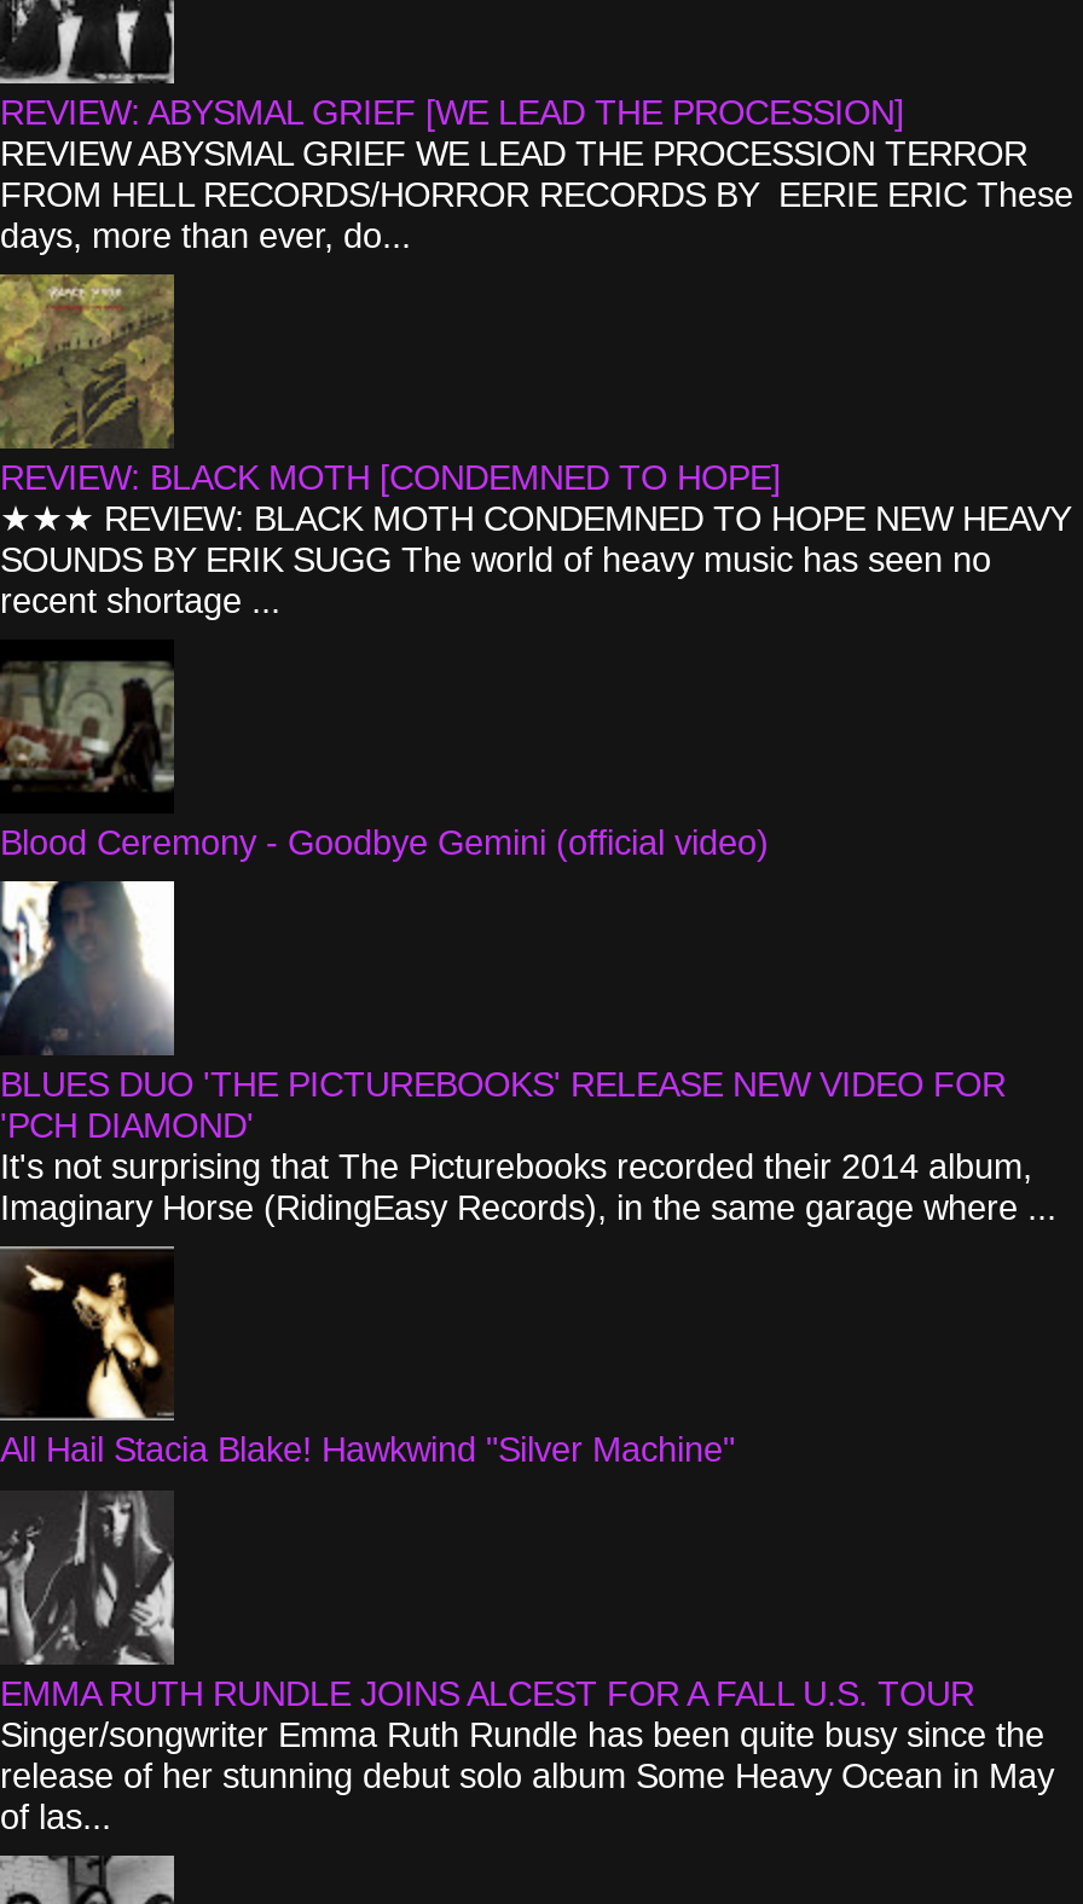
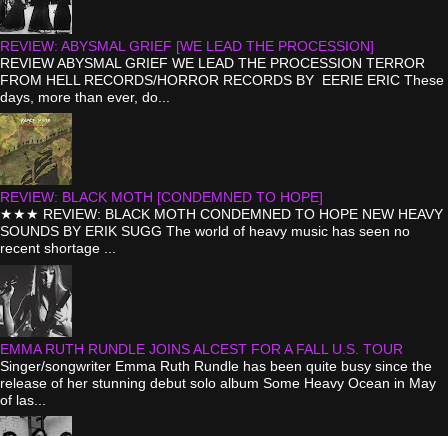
- [image]
- Blood Ceremony - Goodbye Gemini (official video)

- [image]
- BLUES DUO 'THE PICTUREBOOKS' RELEASE NEW VIDEO FOR
- 'PCH DIAMOND'
- It's not surprising that The Picturebooks recorded their 2014 album,
- Imaginary Horse (RidingEasy Records), in the same garage where ...

- [image]
- All Hail Stacia Blake! Hawkwind "Silver Machine"
